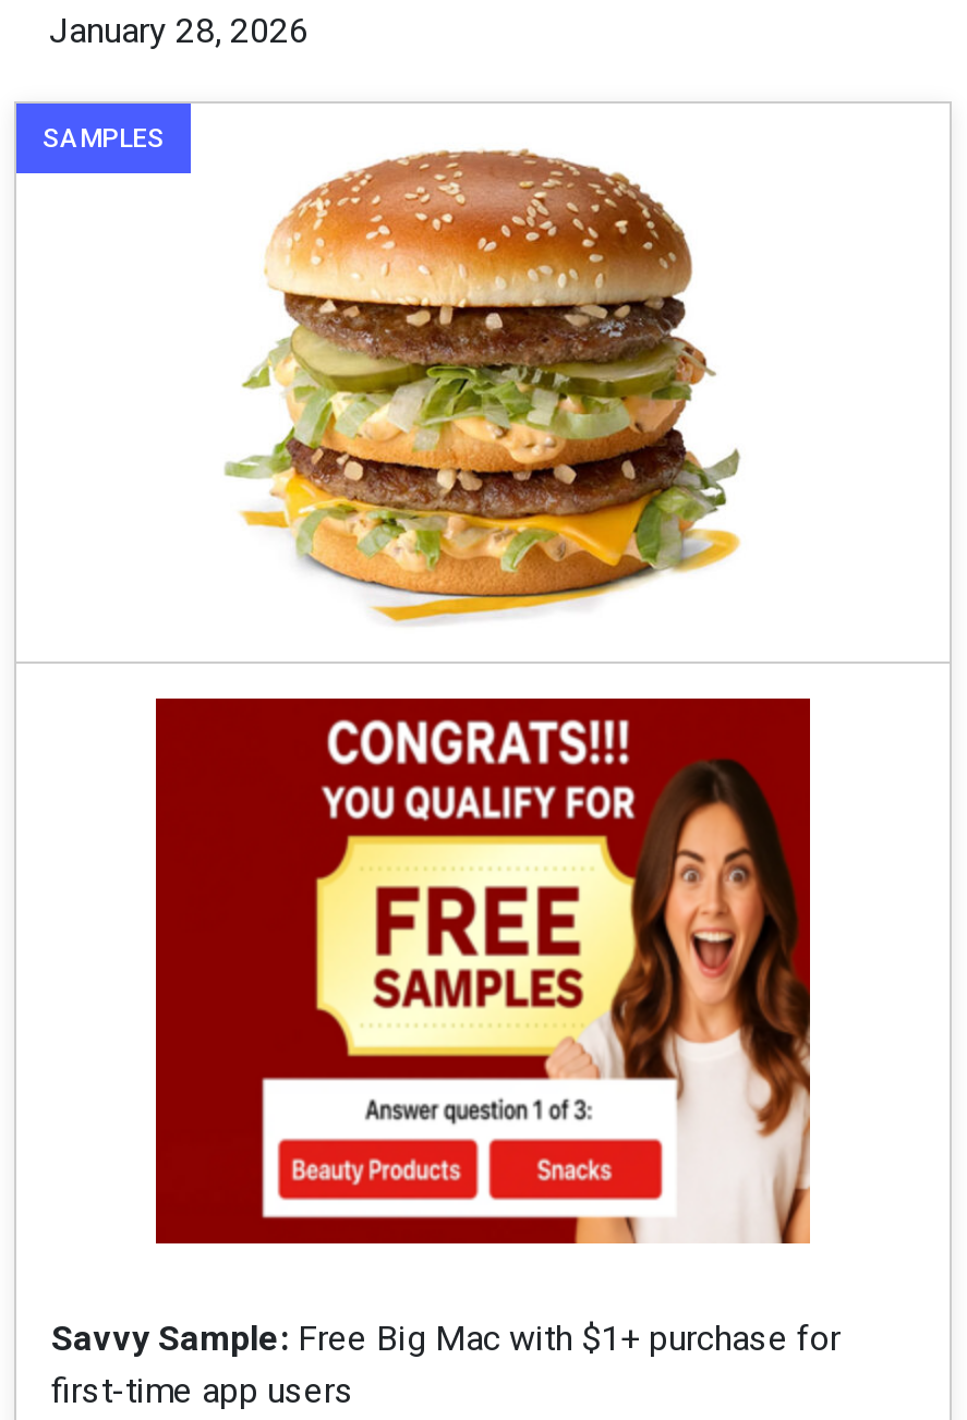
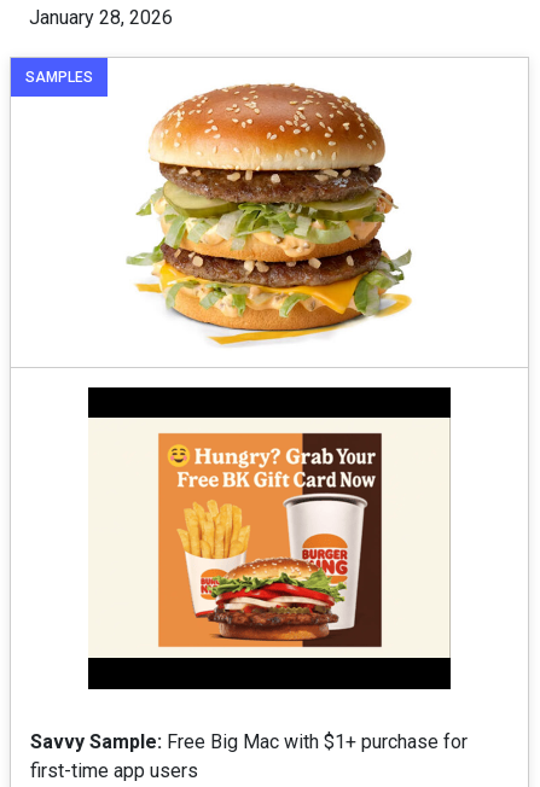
- [image]
+ [image]
